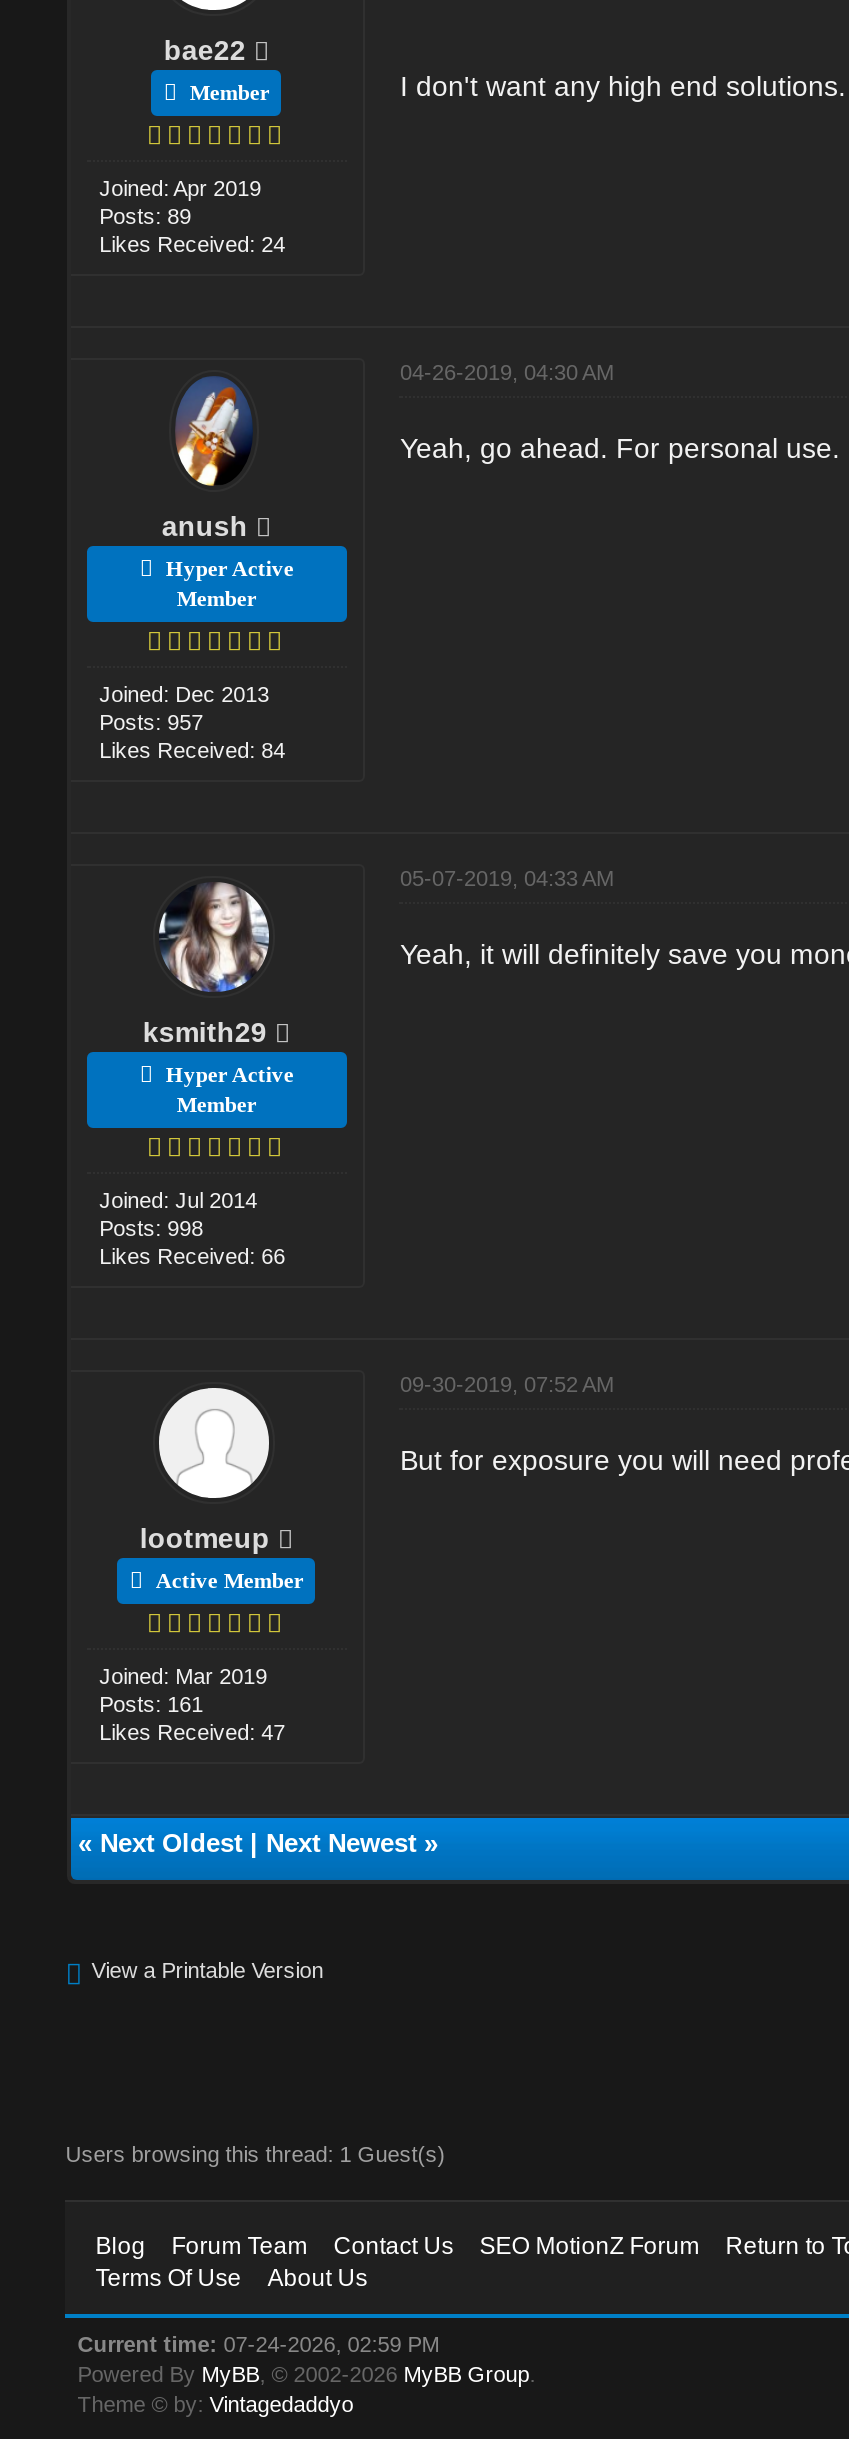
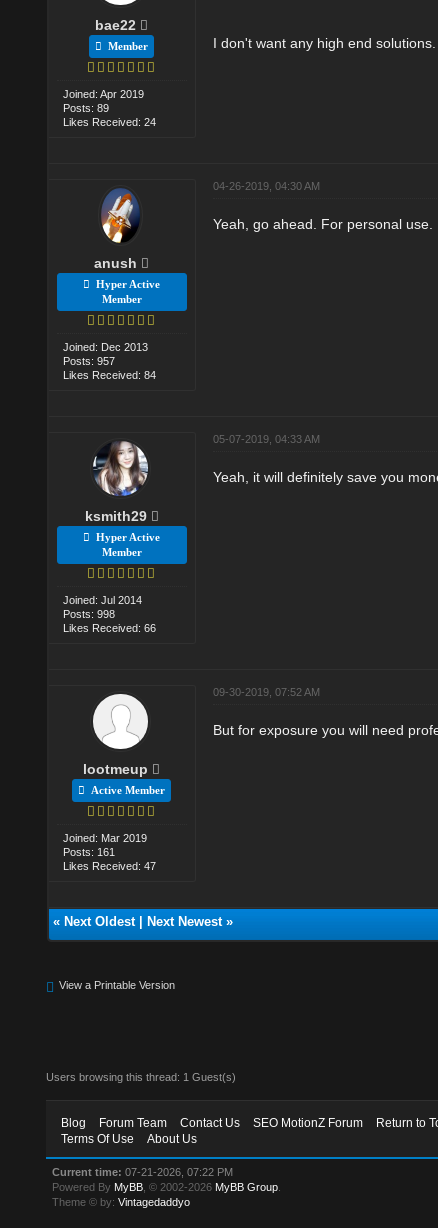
- Current time: 07-24-2026, 02:59 PM
+ Current time: 07-21-2026, 07:22 PM
